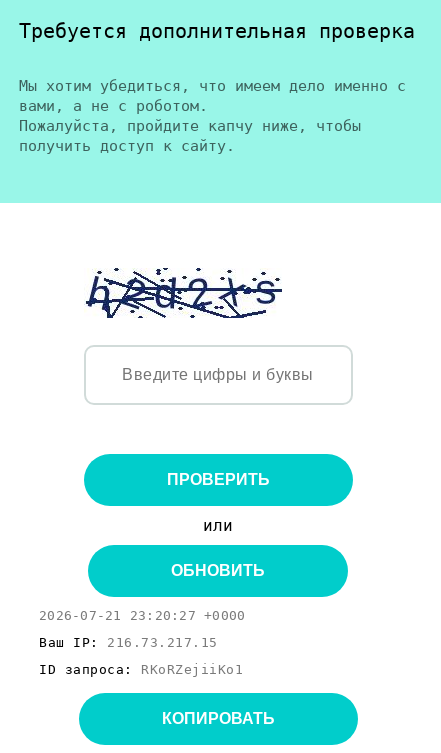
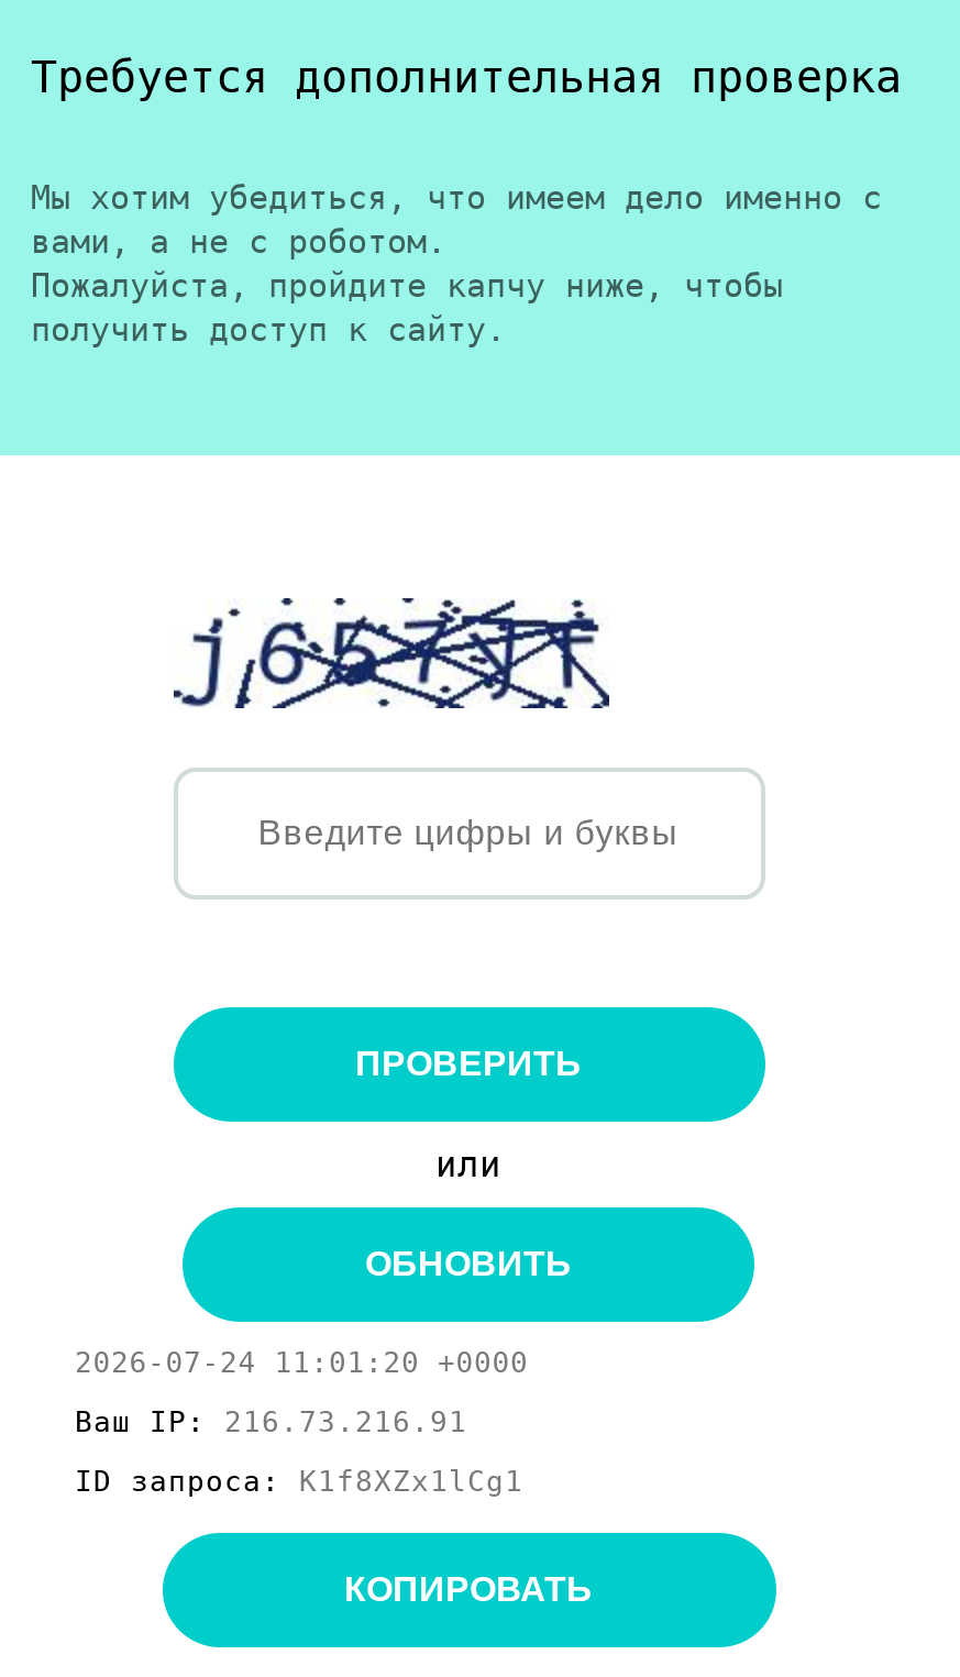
- [image]
+ [image]

- 2026-07-21 23:20:27 +0000
+ 2026-07-24 11:01:20 +0000

- Ваш IP: 216.73.217.15
+ Ваш IP: 216.73.216.91

- ID запроса: RKoRZejiiKo1
+ ID запроса: K1f8XZx1lCg1
